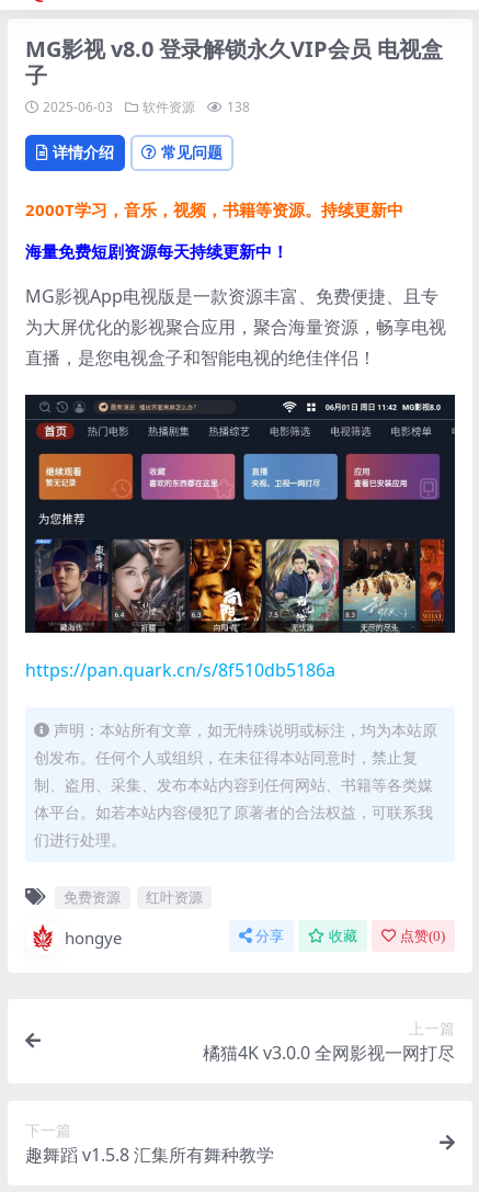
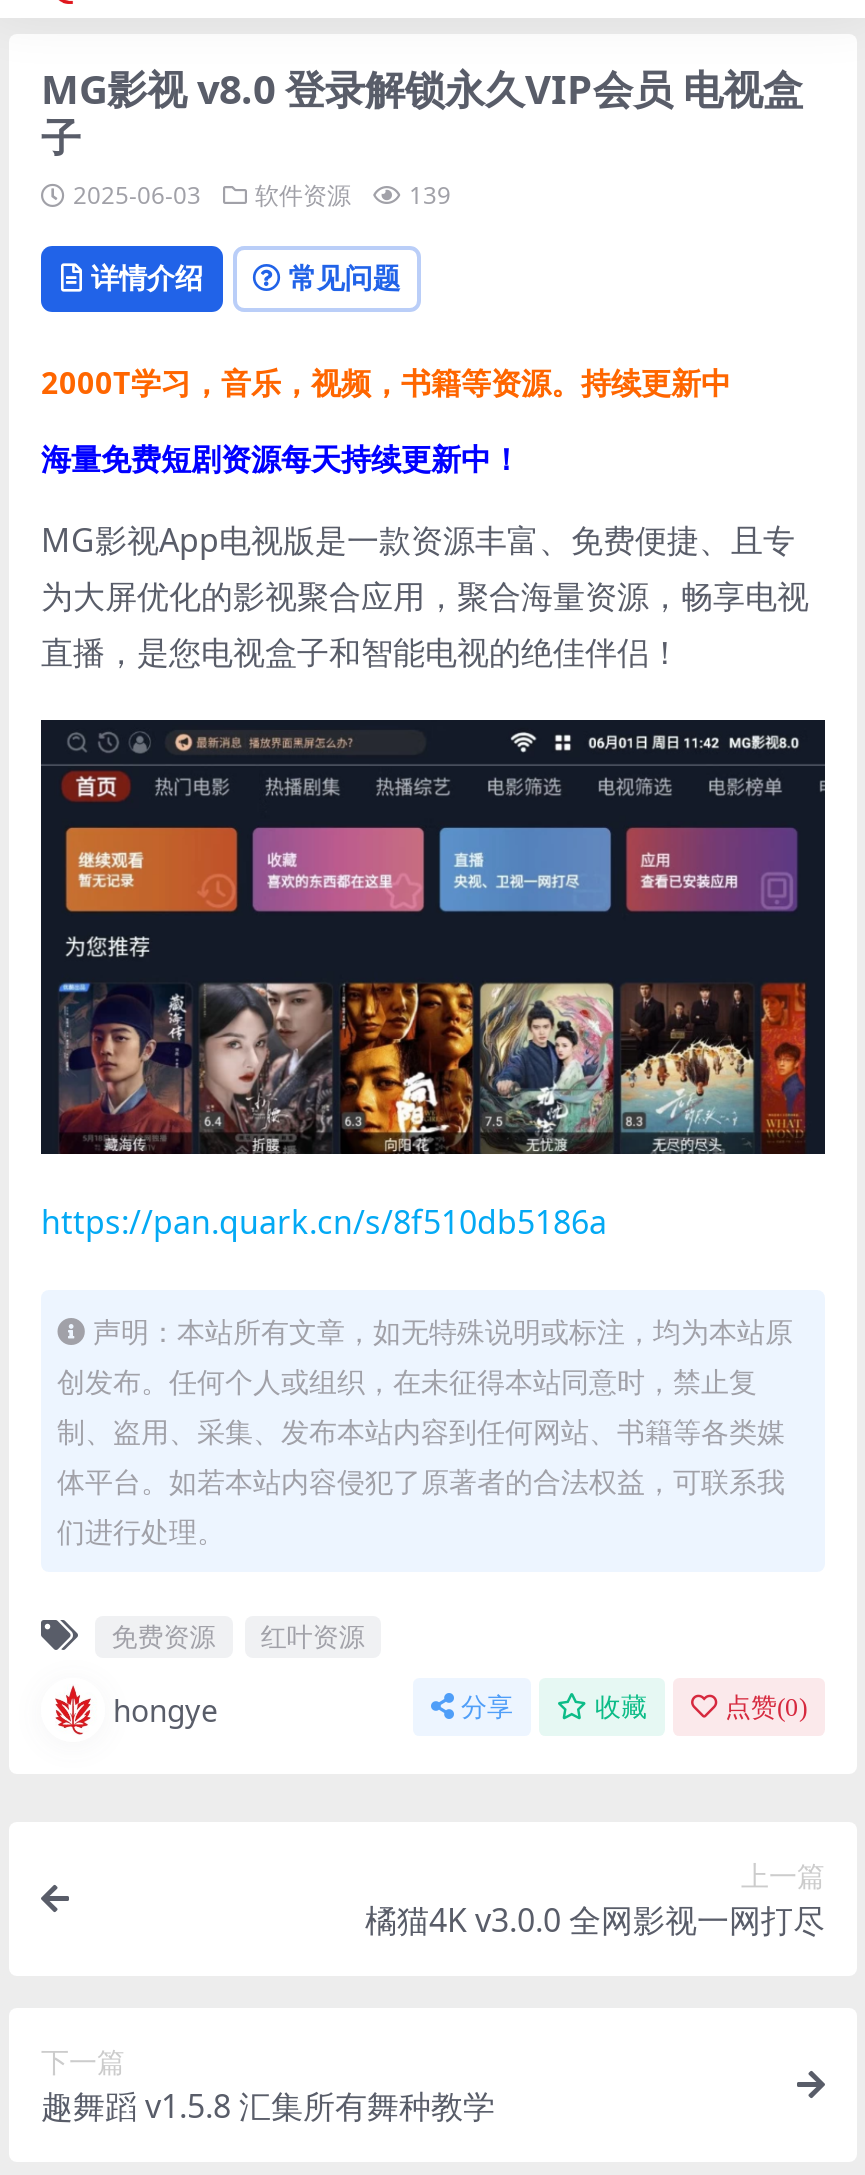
- 2025-06-03 软件资源 138
+ 2025-06-03 软件资源 139
